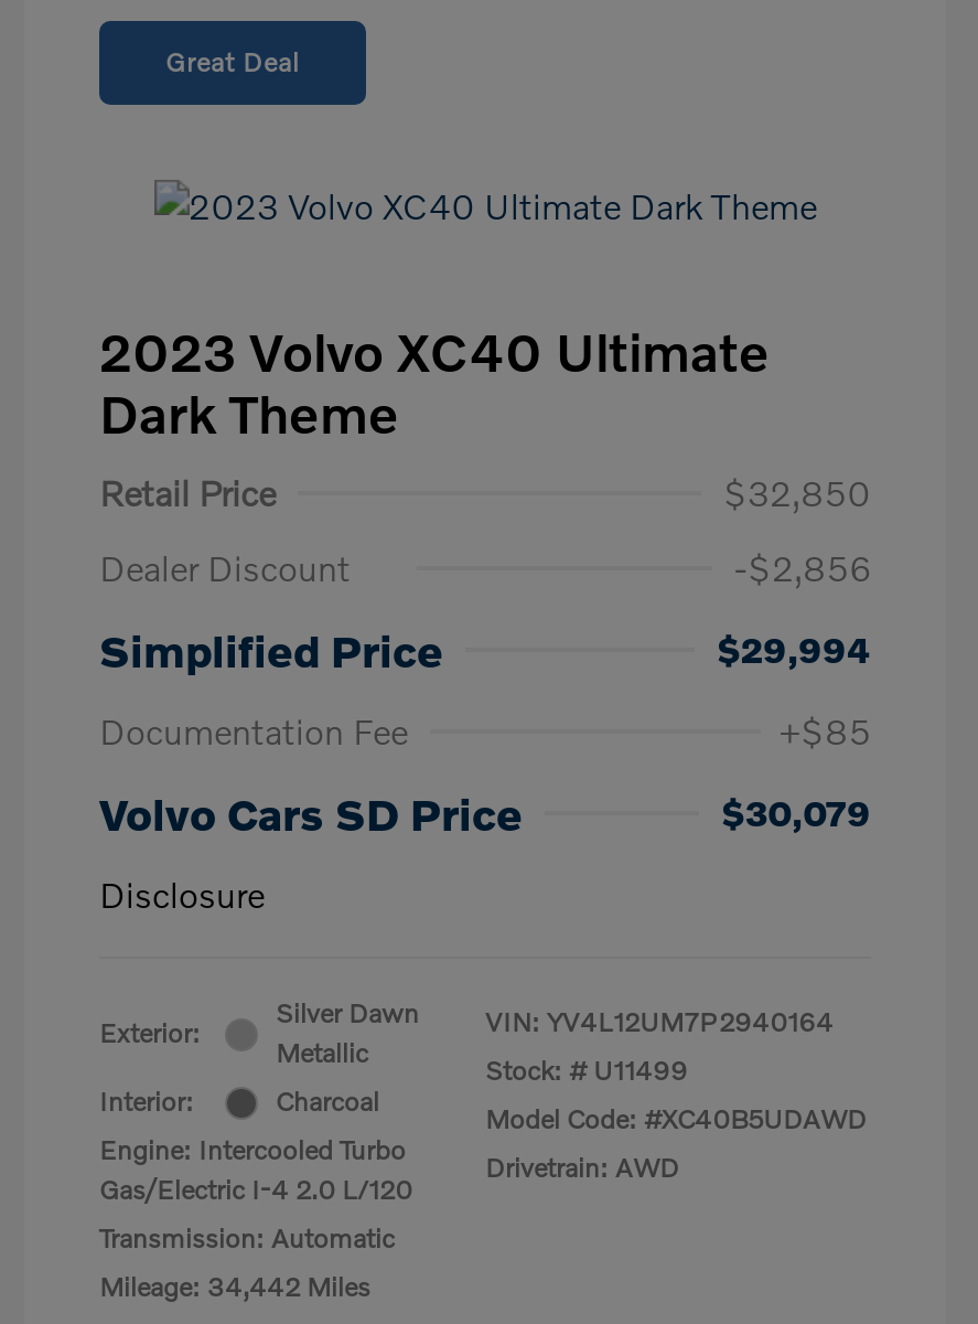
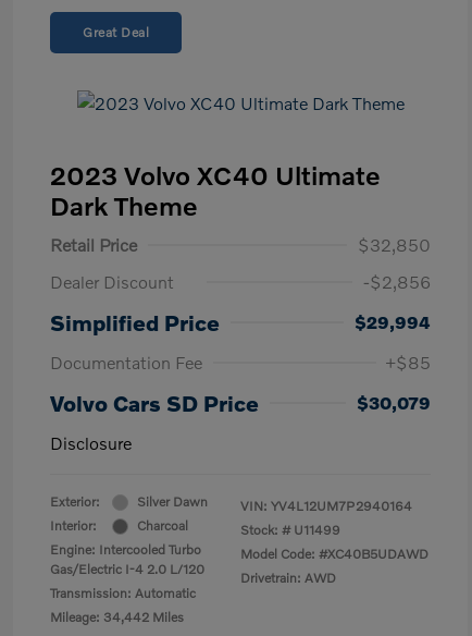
- Metallic
